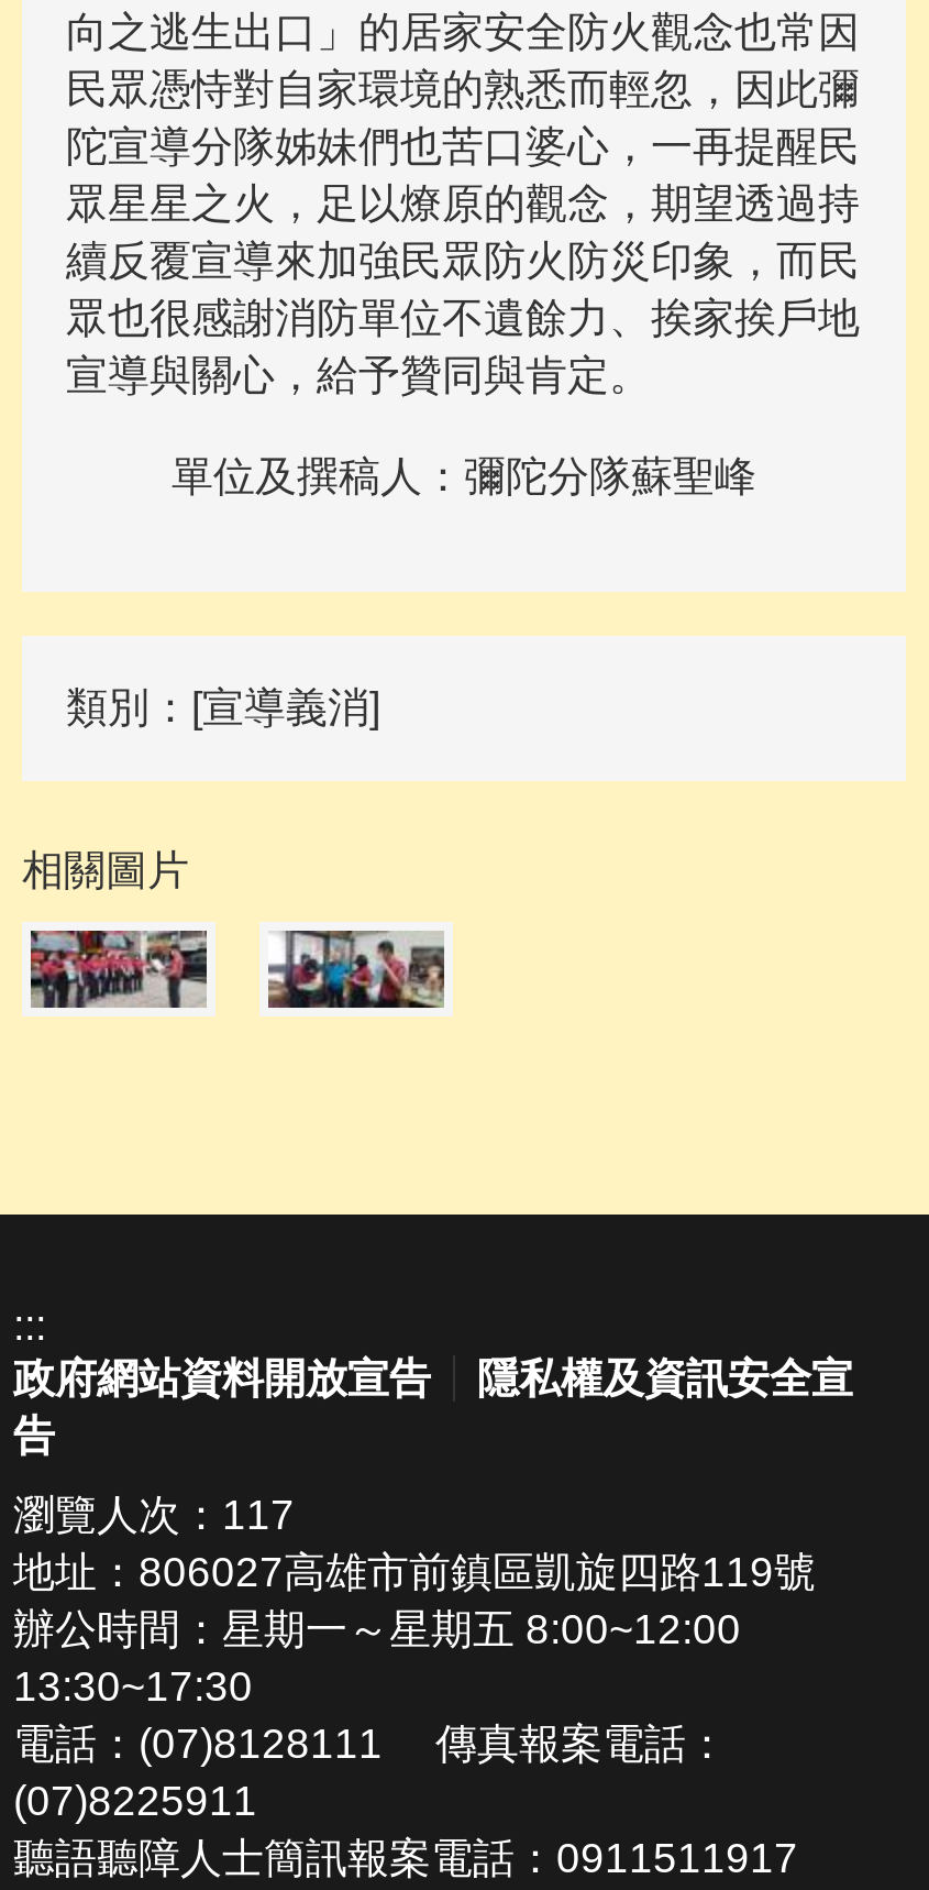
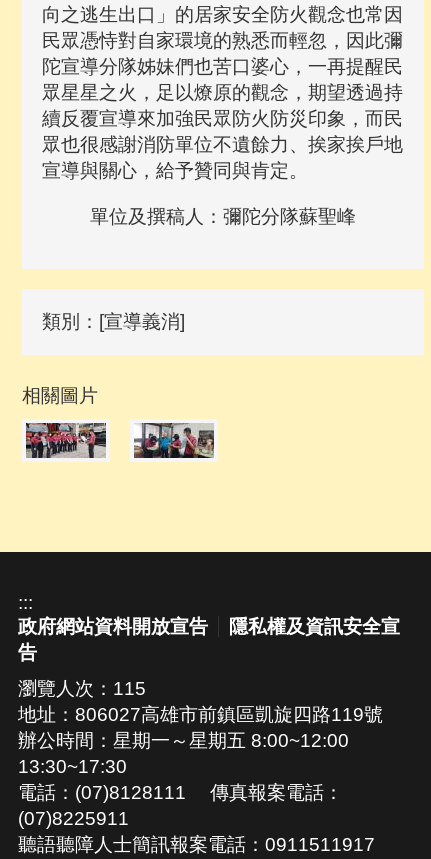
- 瀏覽人次：117
+ 瀏覽人次：115
